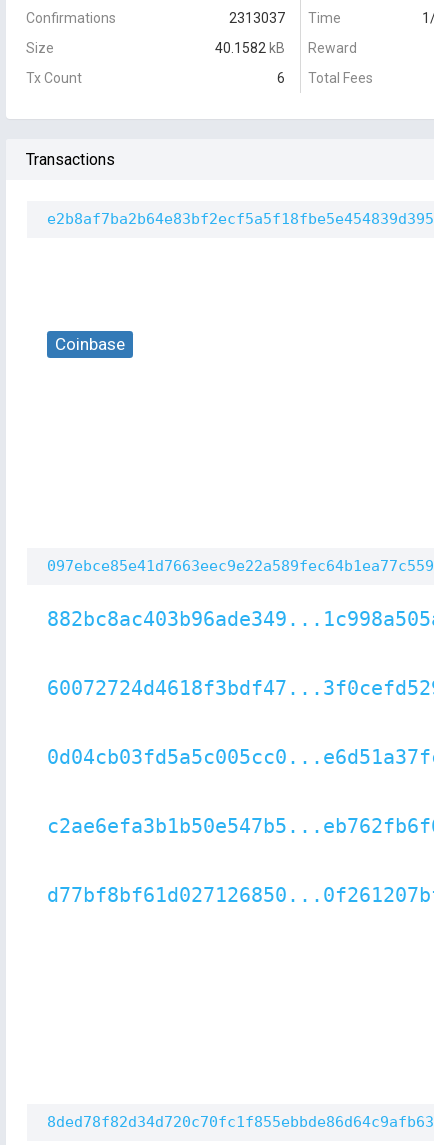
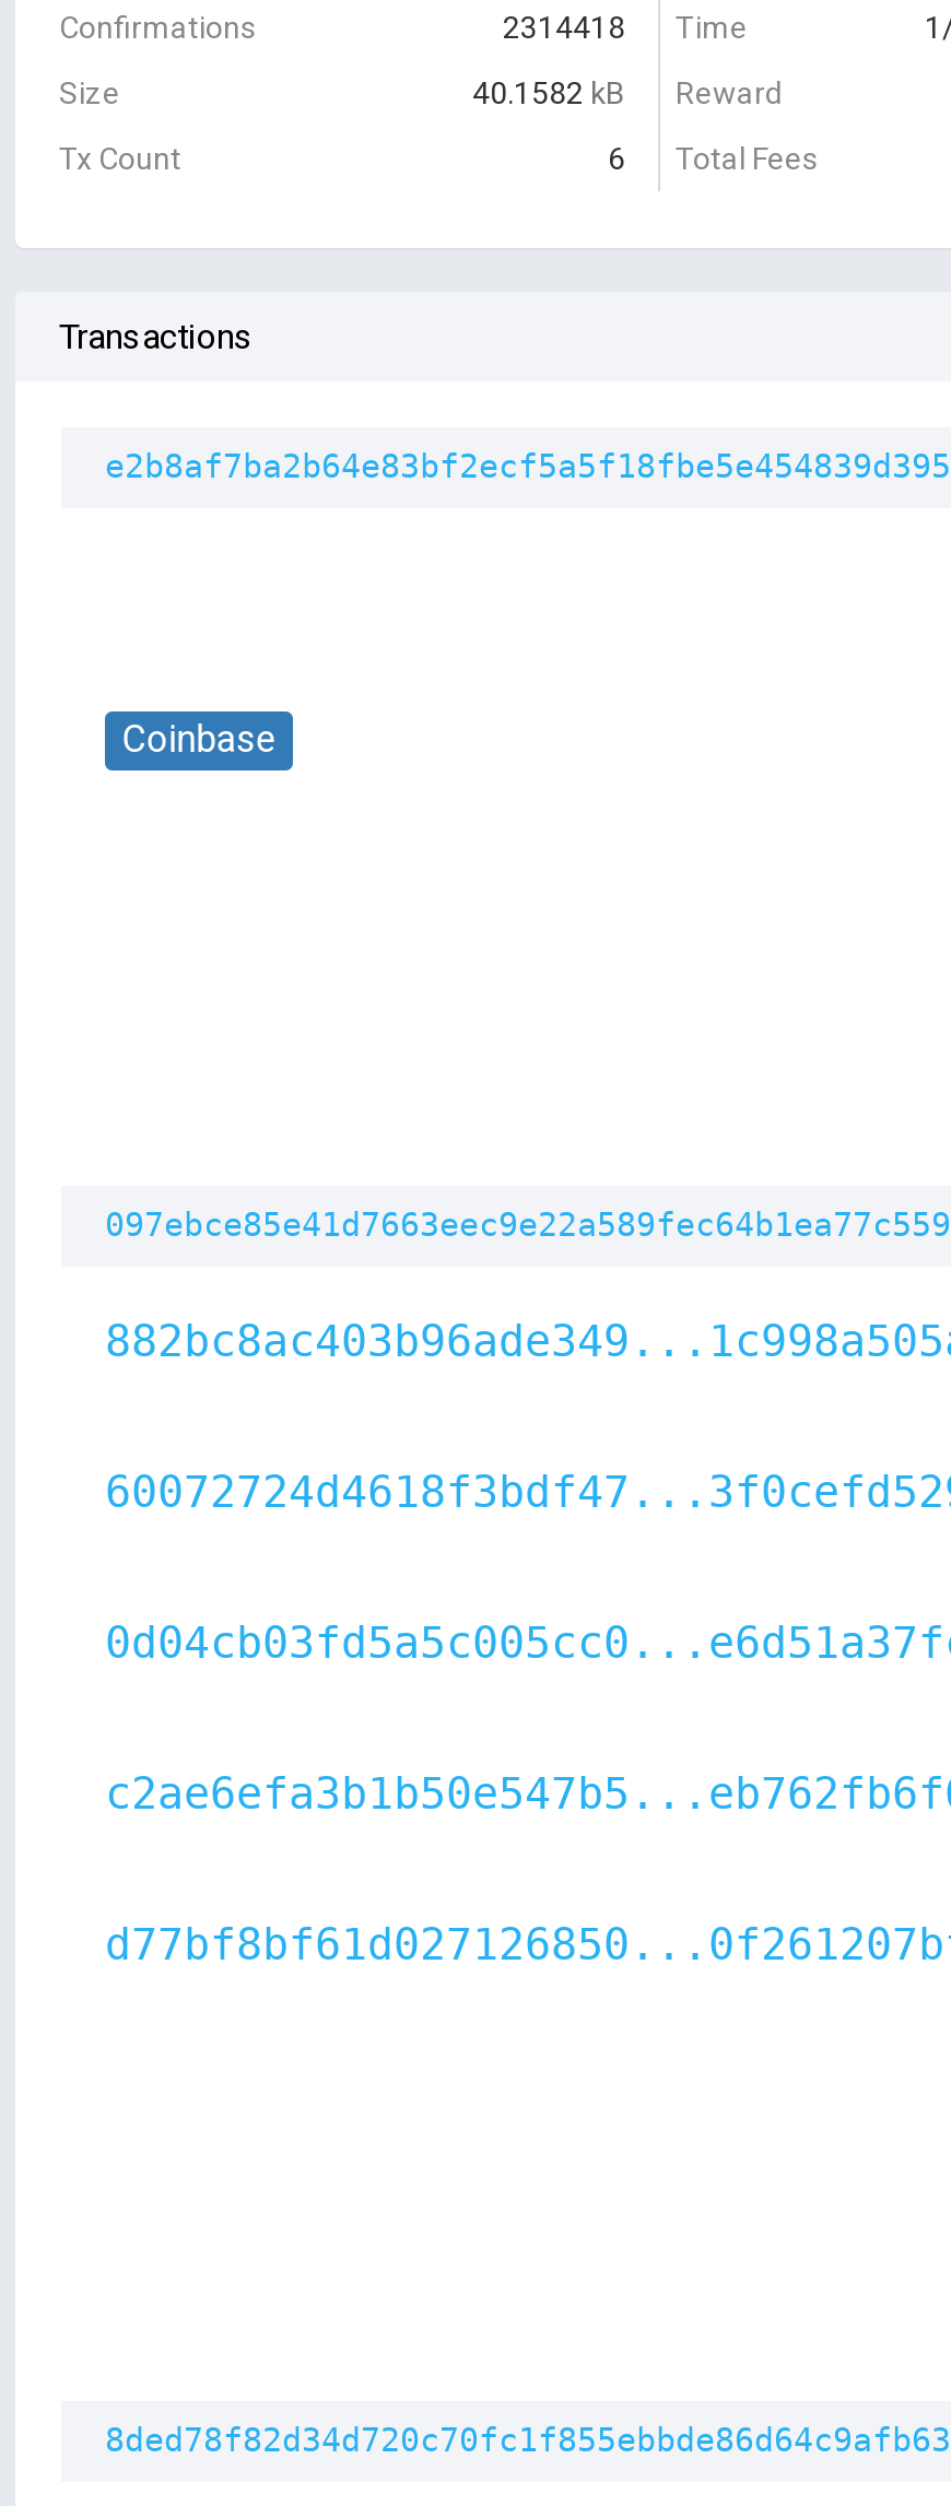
- 2313037 Time
+ 2314418 Time
